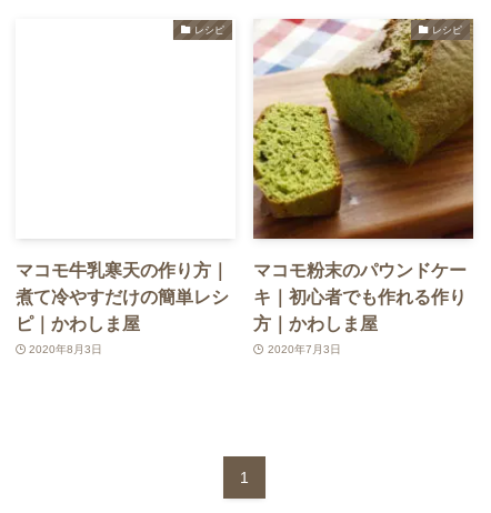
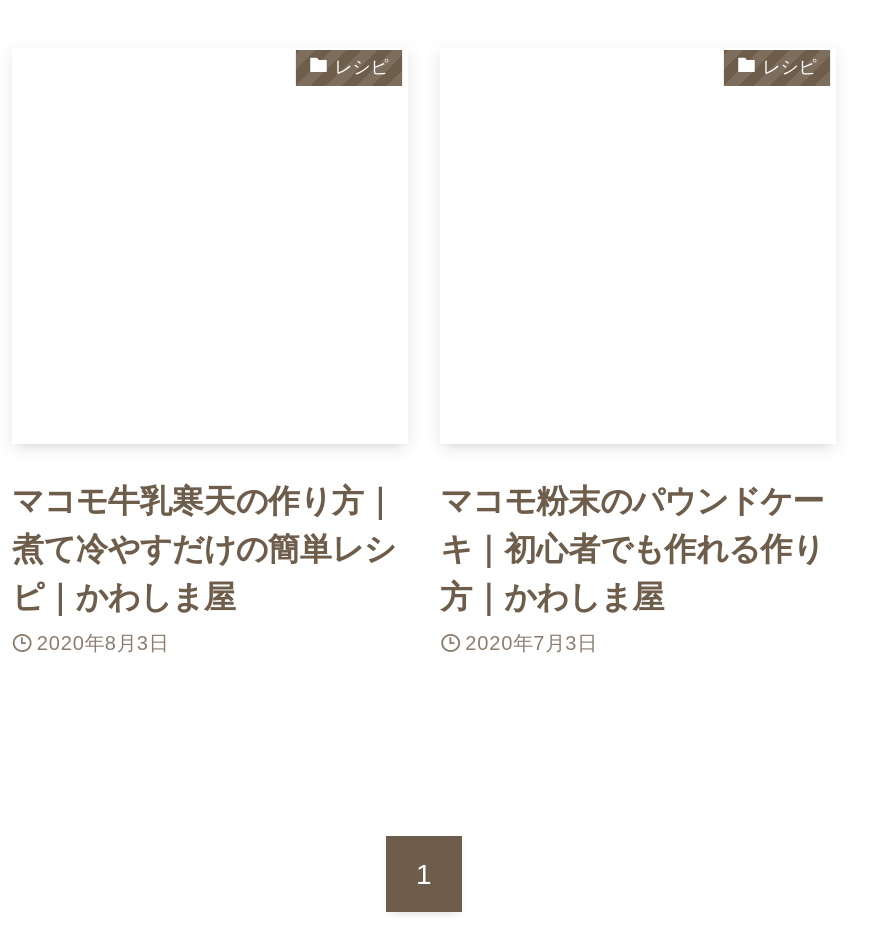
- [image]
